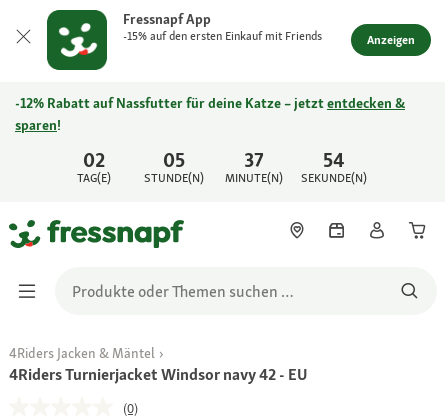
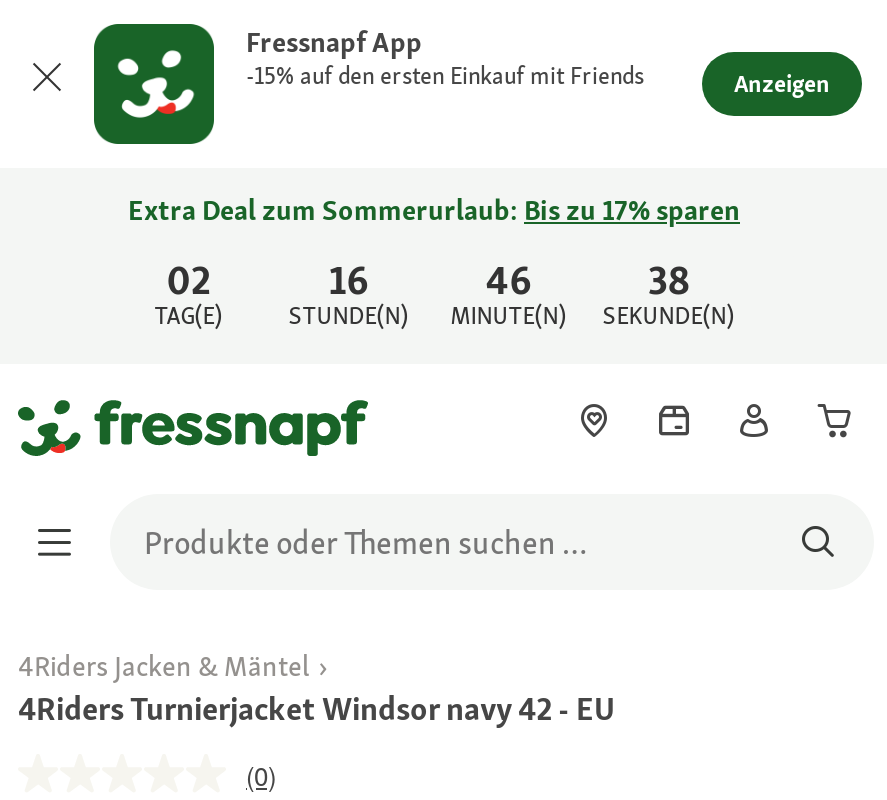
- -12% Rabatt auf Nassfutter für deine Katze – jetzt entdecken &
- sparen!
+ Extra Deal zum Sommerurlaub: Bis zu 17% sparen

- 05
+ 16

- 37
+ 46

- 54
+ 38
